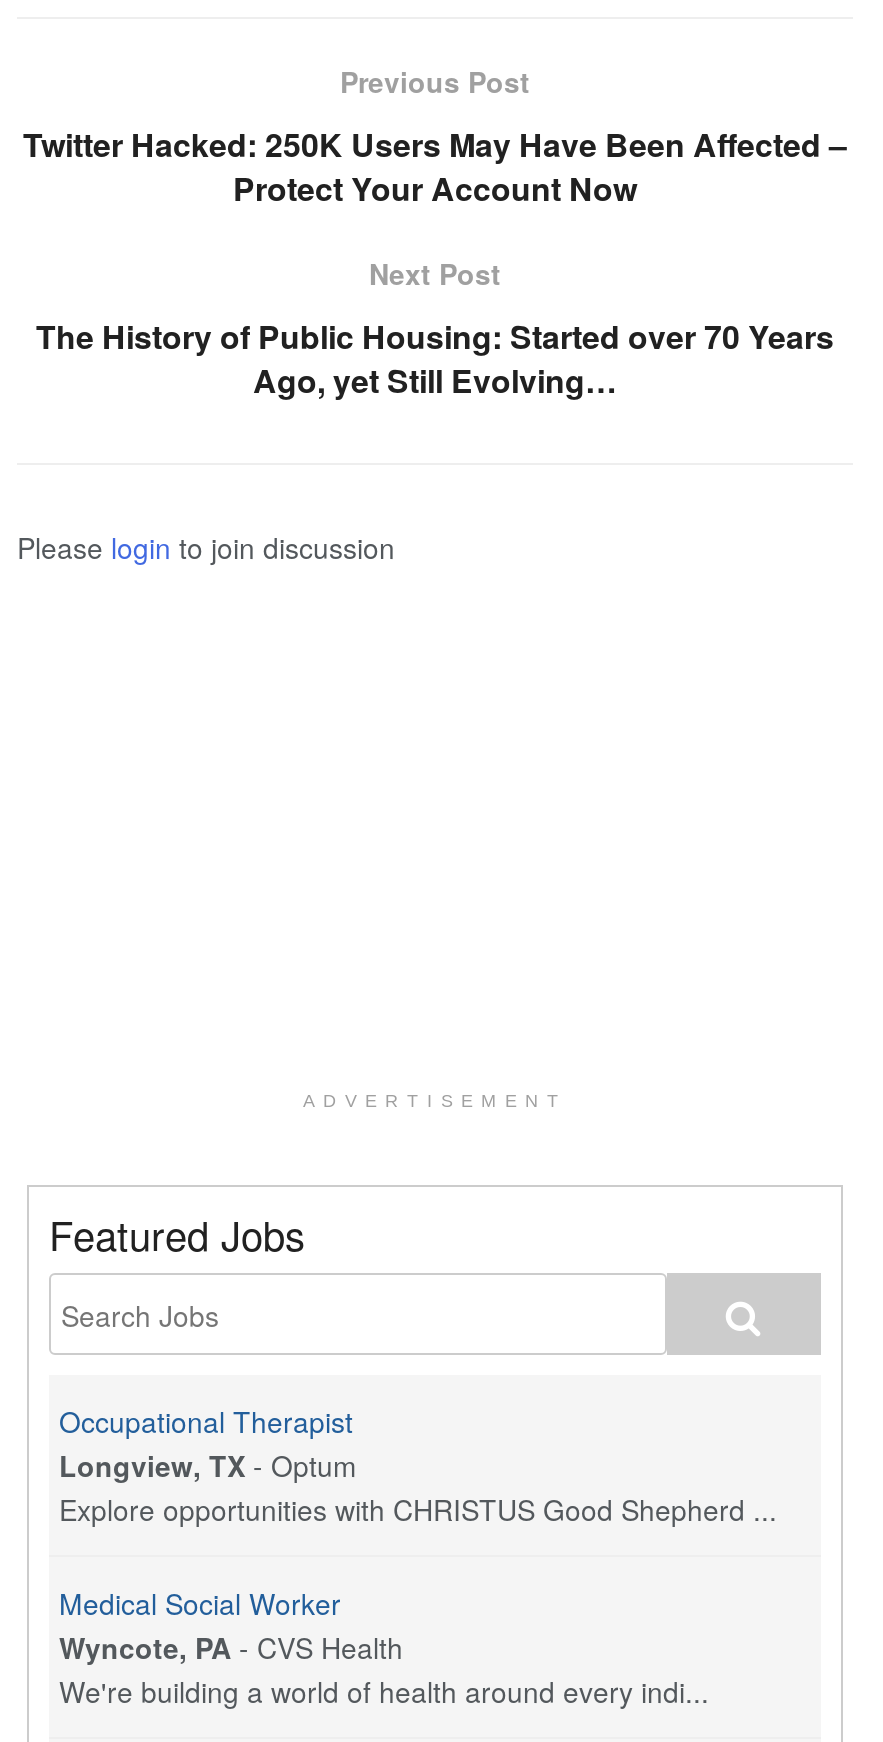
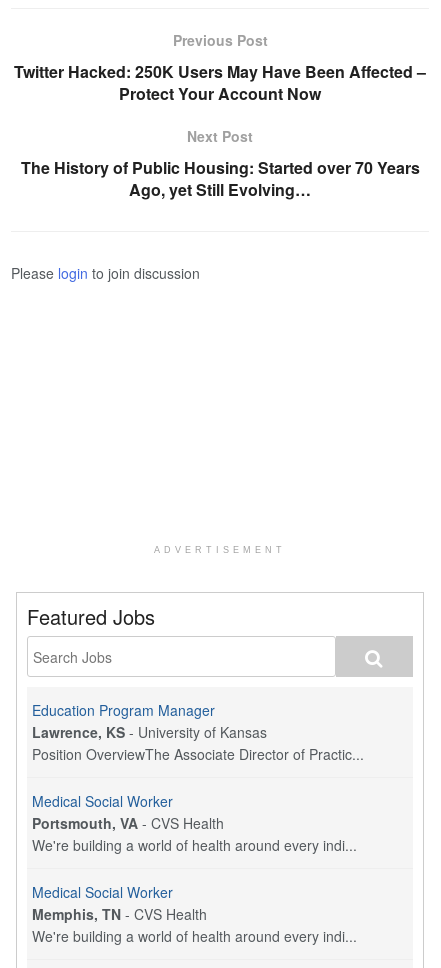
- Occupational Therapist
- Longview, TX - Optum
- Explore opportunities with CHRISTUS Good Shepherd ...
+ Education Program Manager
+ Lawrence, KS - University of Kansas
+ Position OverviewThe Associate Director of Practic...

- Wyncote, PA - CVS Health
+ Portsmouth, VA - CVS Health
+ We're building a world of health around every indi...
+ Medical Social Worker
+ Memphis, TN - CVS Health
